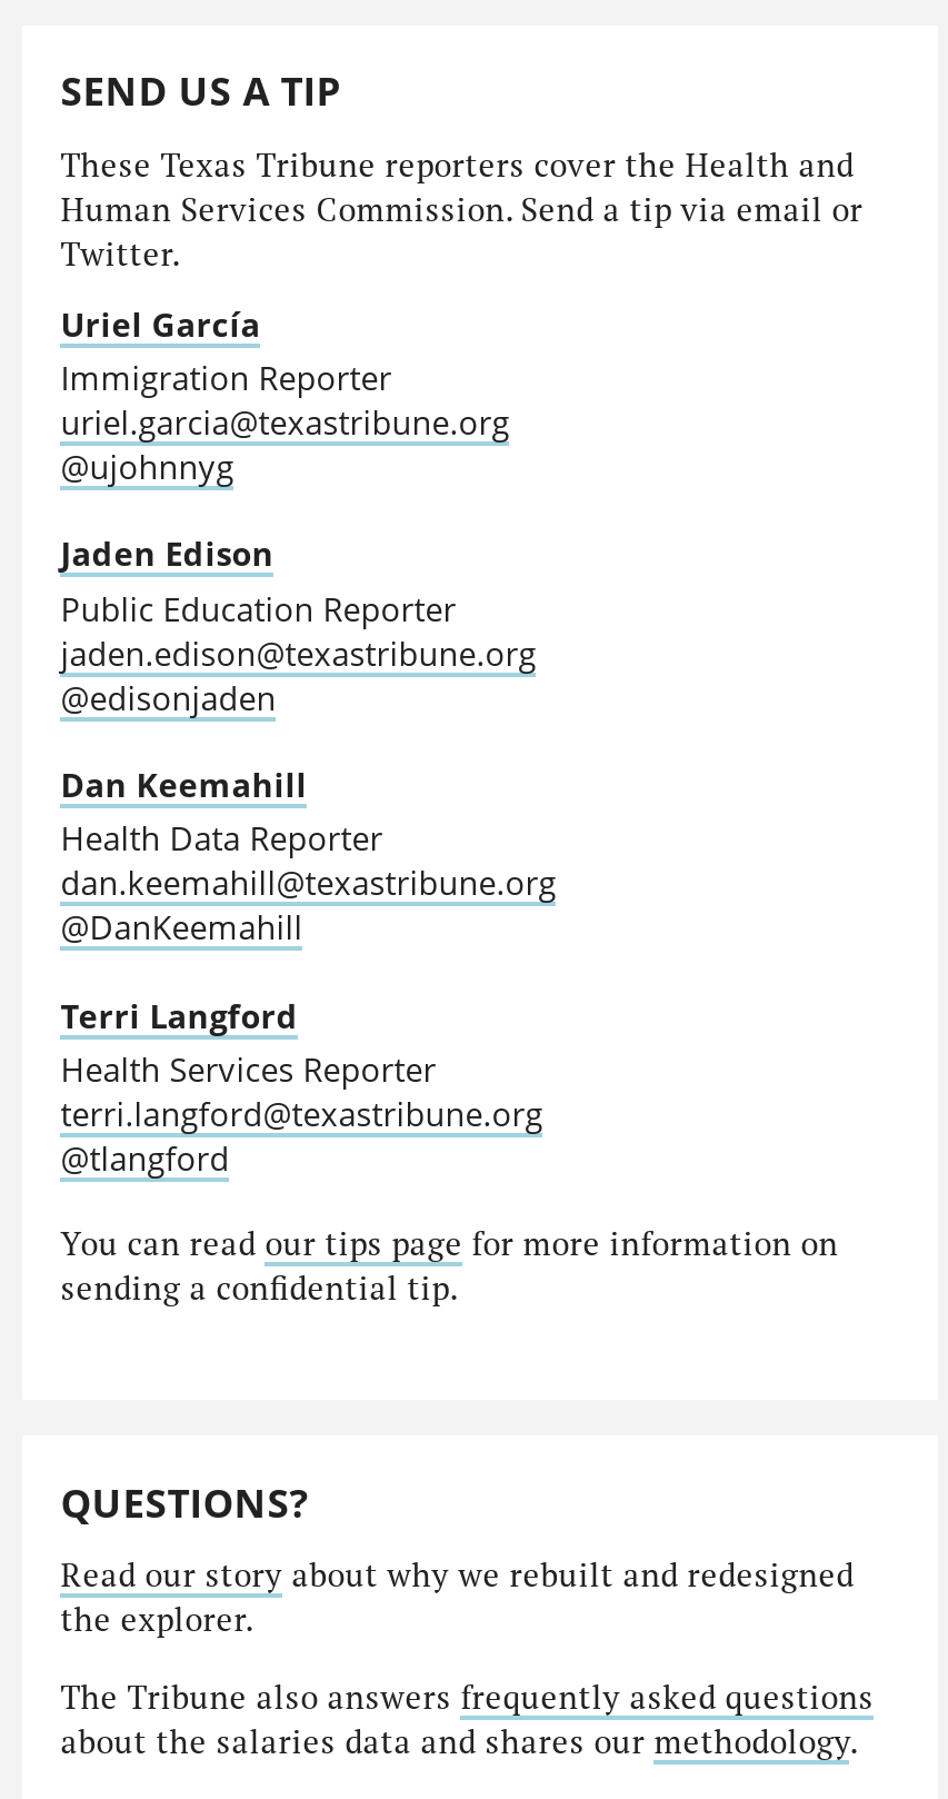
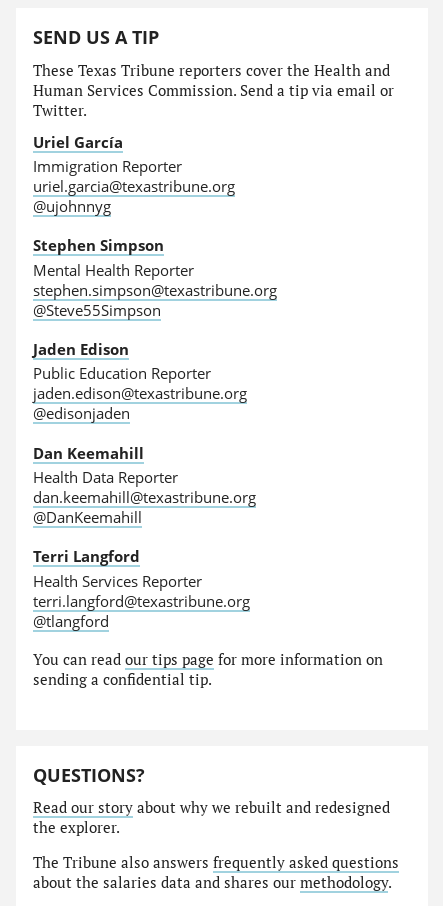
+ Stephen Simpson
+ Mental Health Reporter
+ stephen.simpson@texastribune.org
+ @Steve55Simpson
